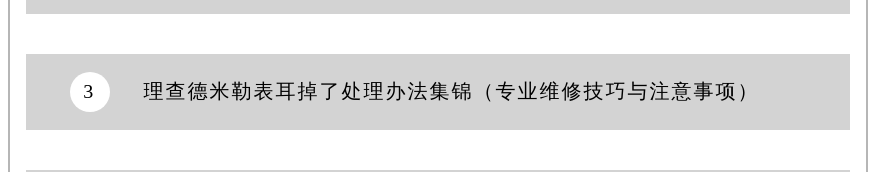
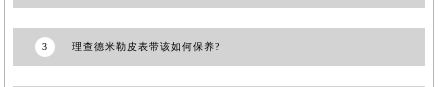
- 理查德米勒表耳掉了处理办法集锦（专业维修技巧与注意事项）
+ 理查德米勒皮表带该如何保养?
